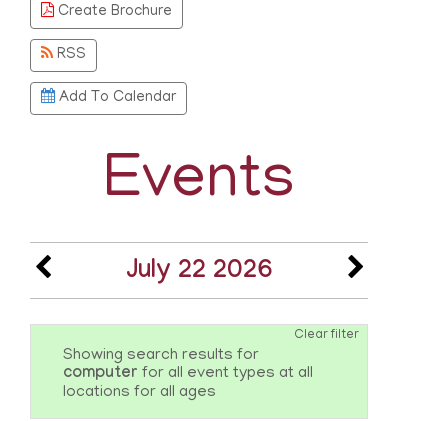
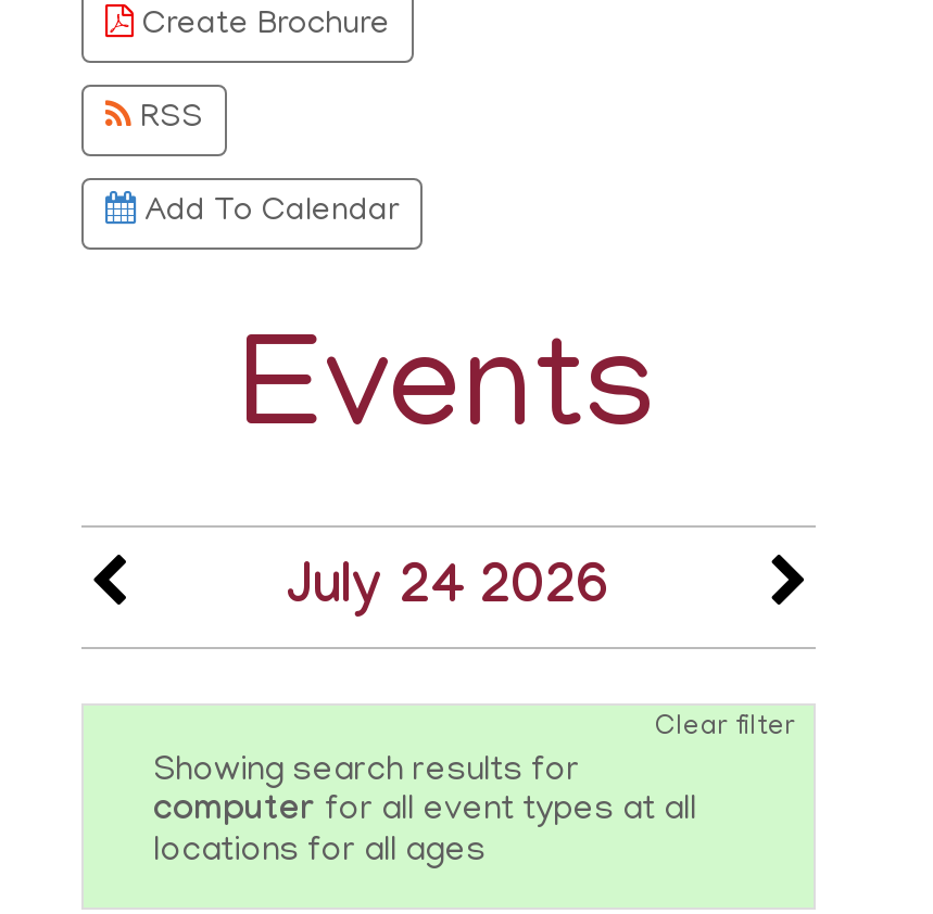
- July 22 2026
+ July 24 2026
